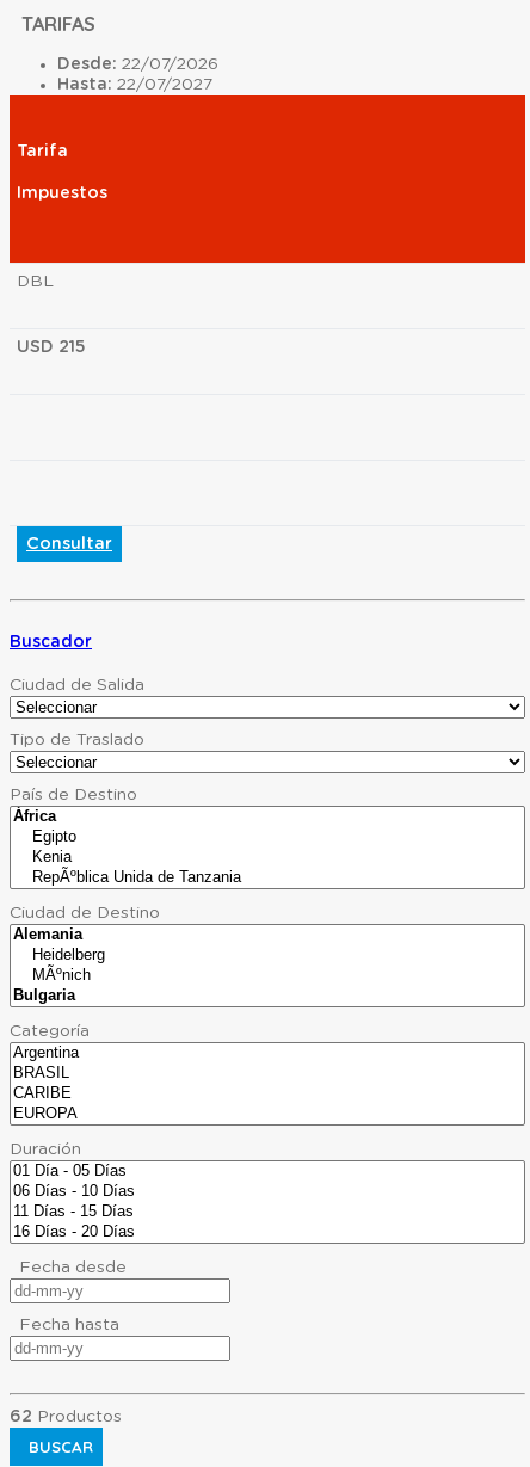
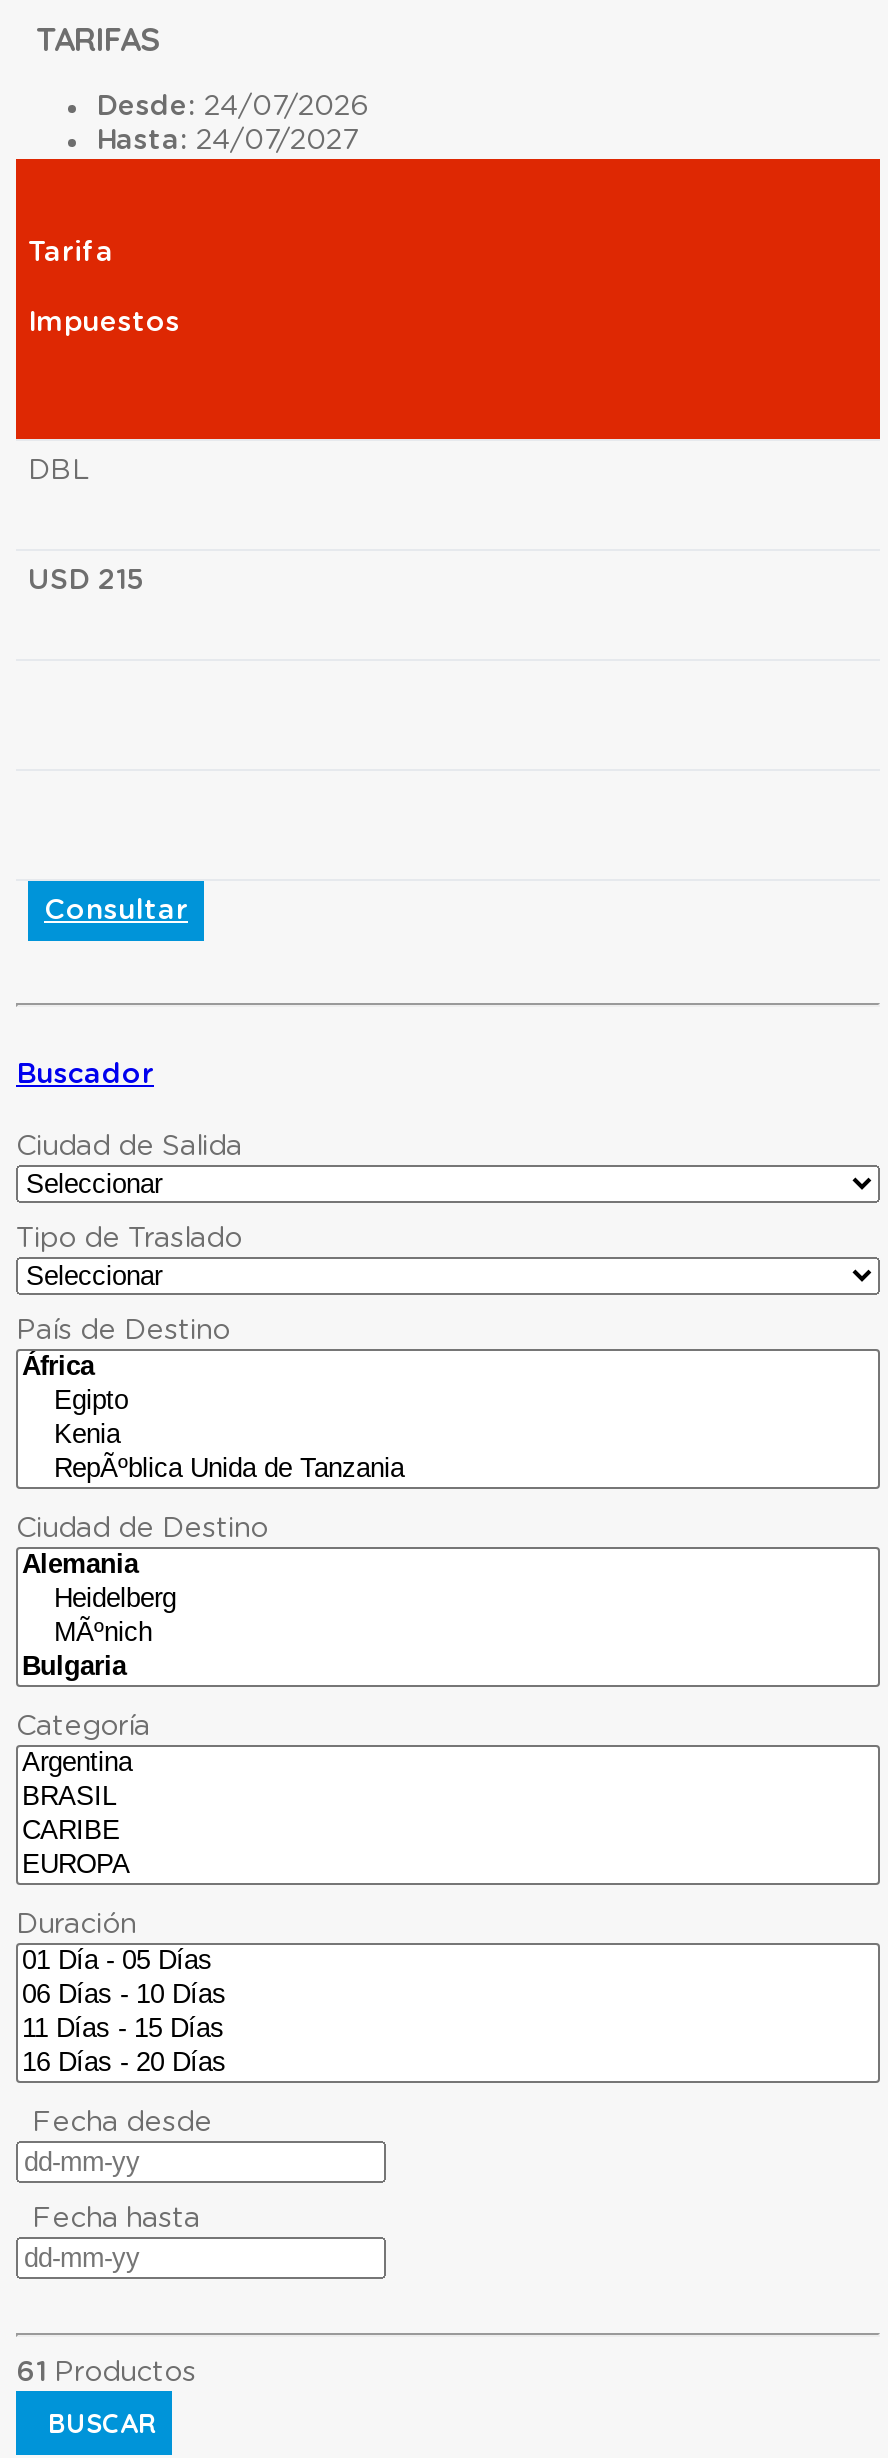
- Desde: 22/07/2026
+ Desde: 24/07/2026

- Hasta: 22/07/2027
+ Hasta: 24/07/2027

- 62 Productos
+ 61 Productos
